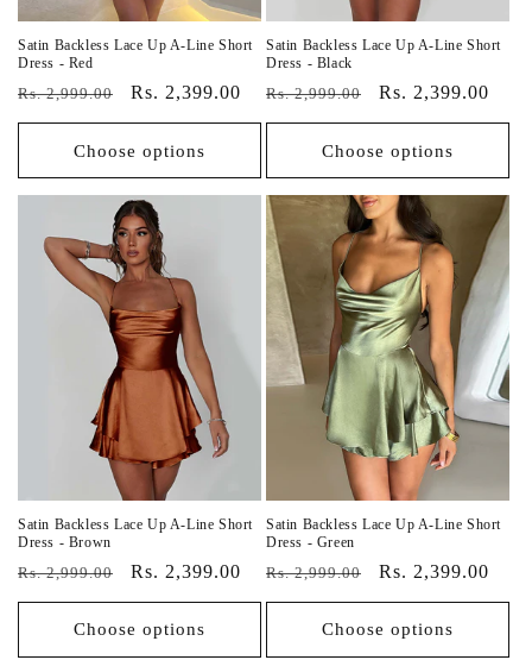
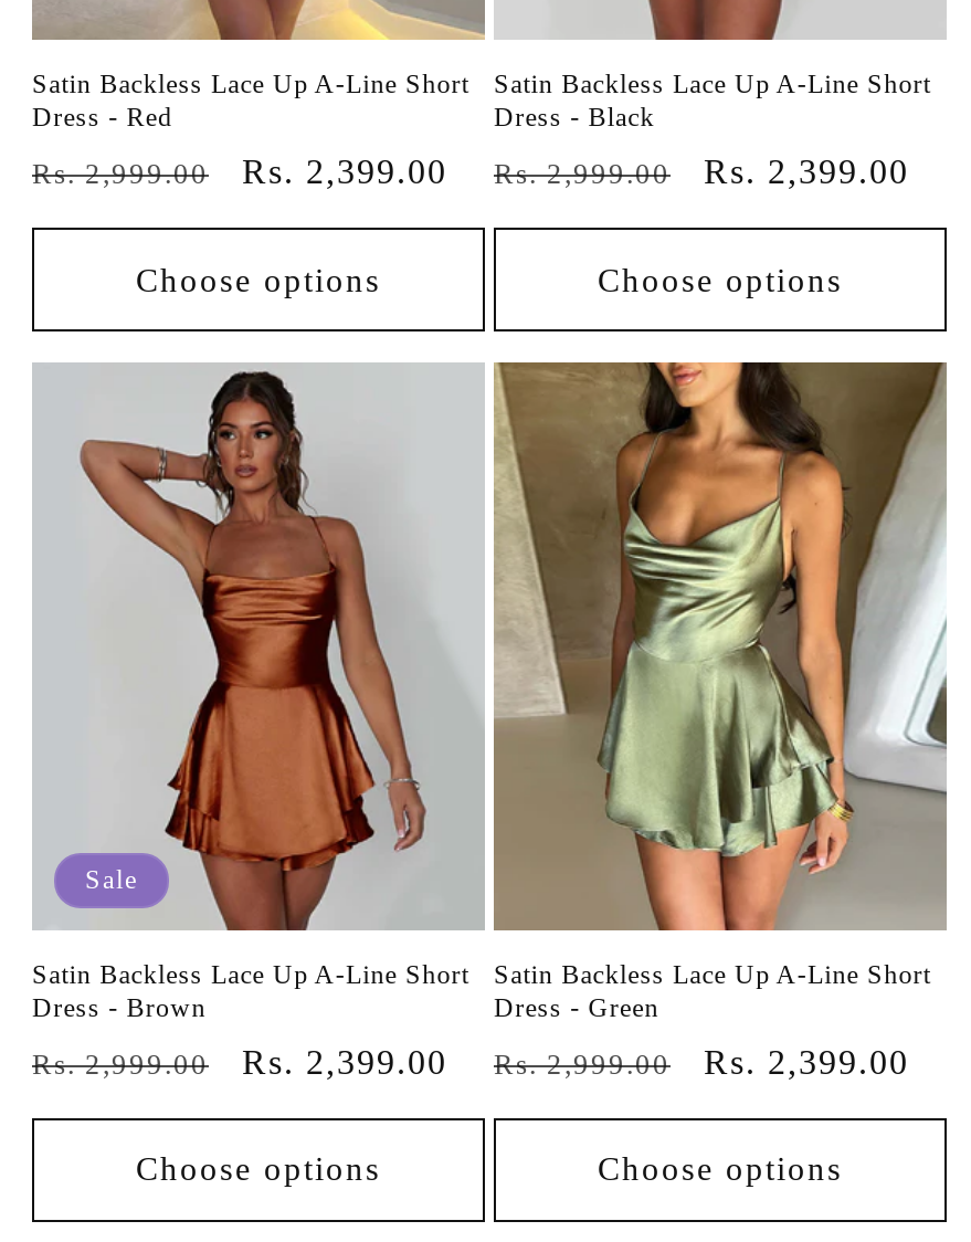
+ Sale
